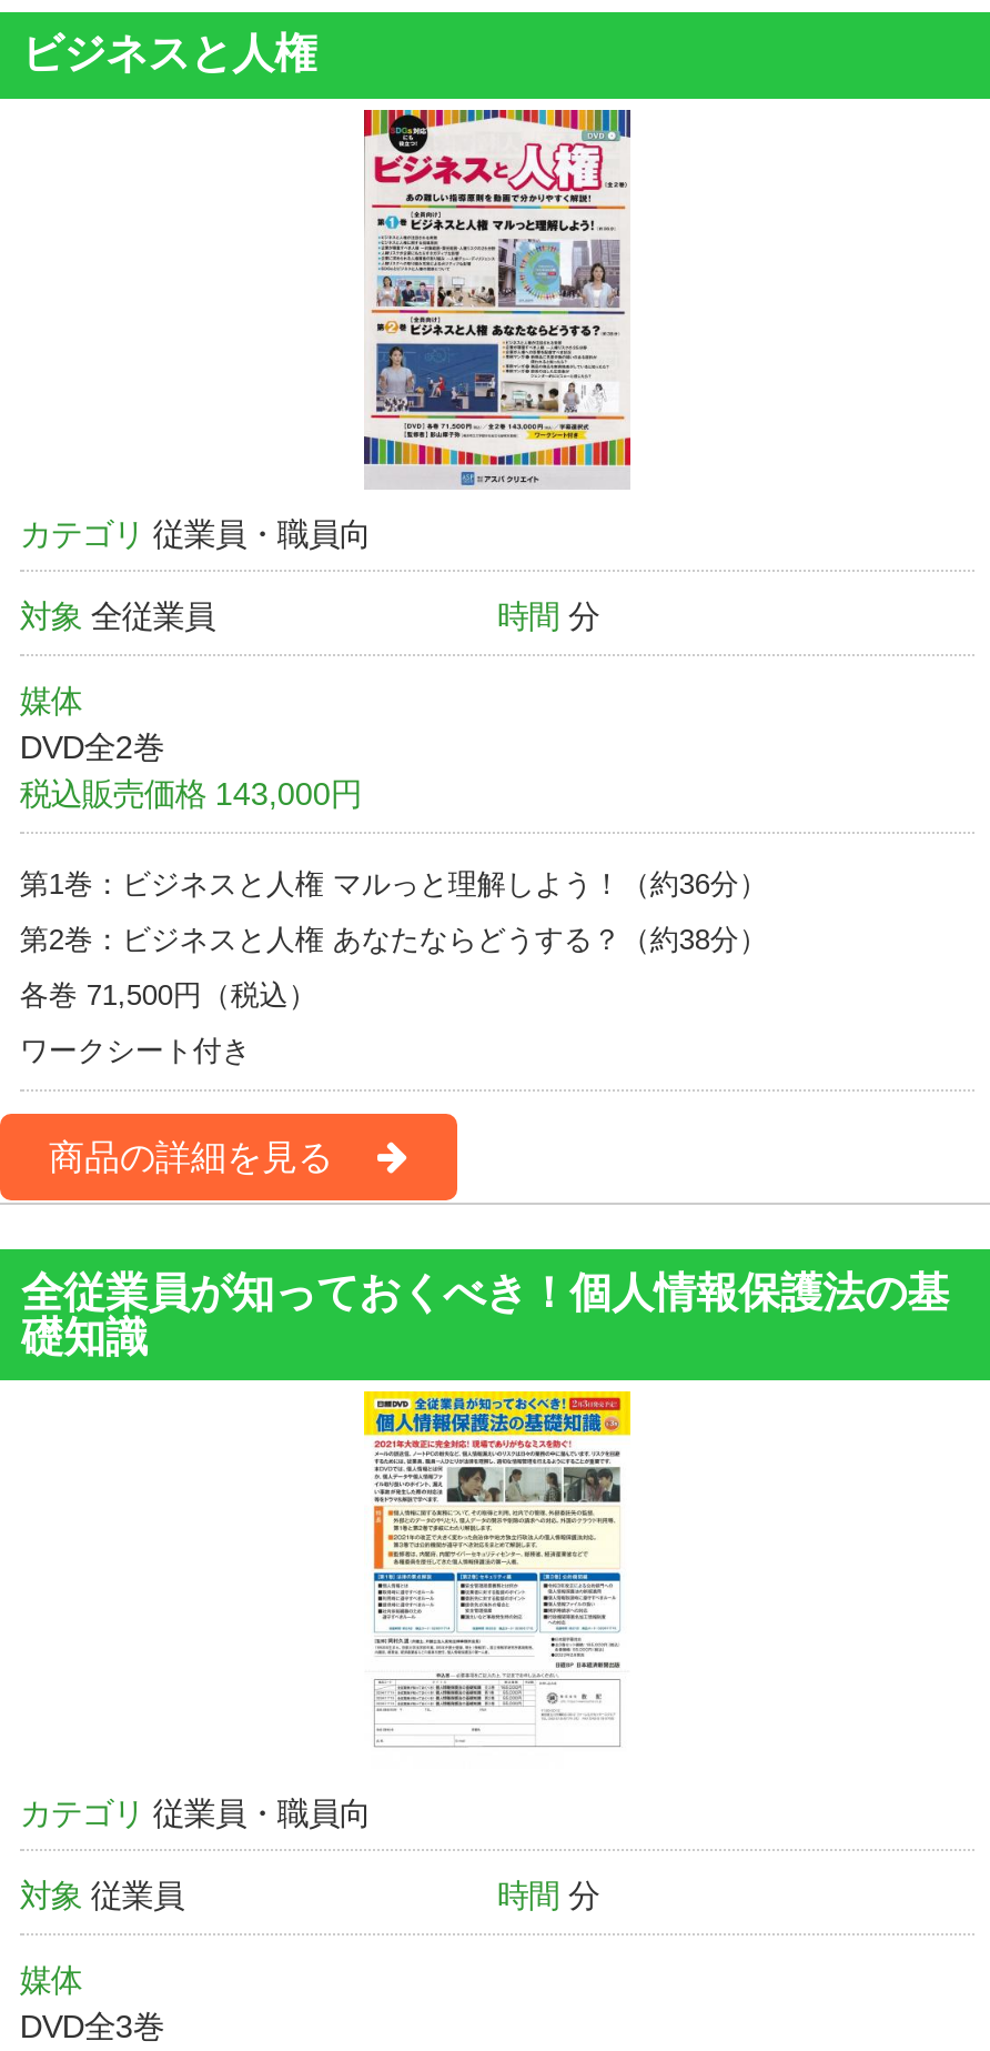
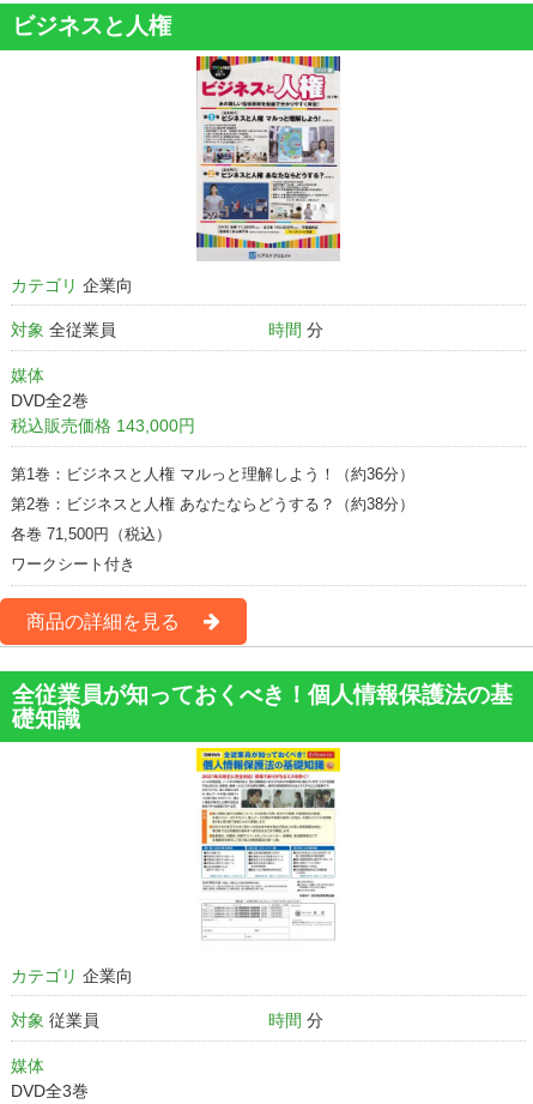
- カテゴリ 従業員・職員向
+ カテゴリ 企業向

- カテゴリ 従業員・職員向
+ カテゴリ 企業向
